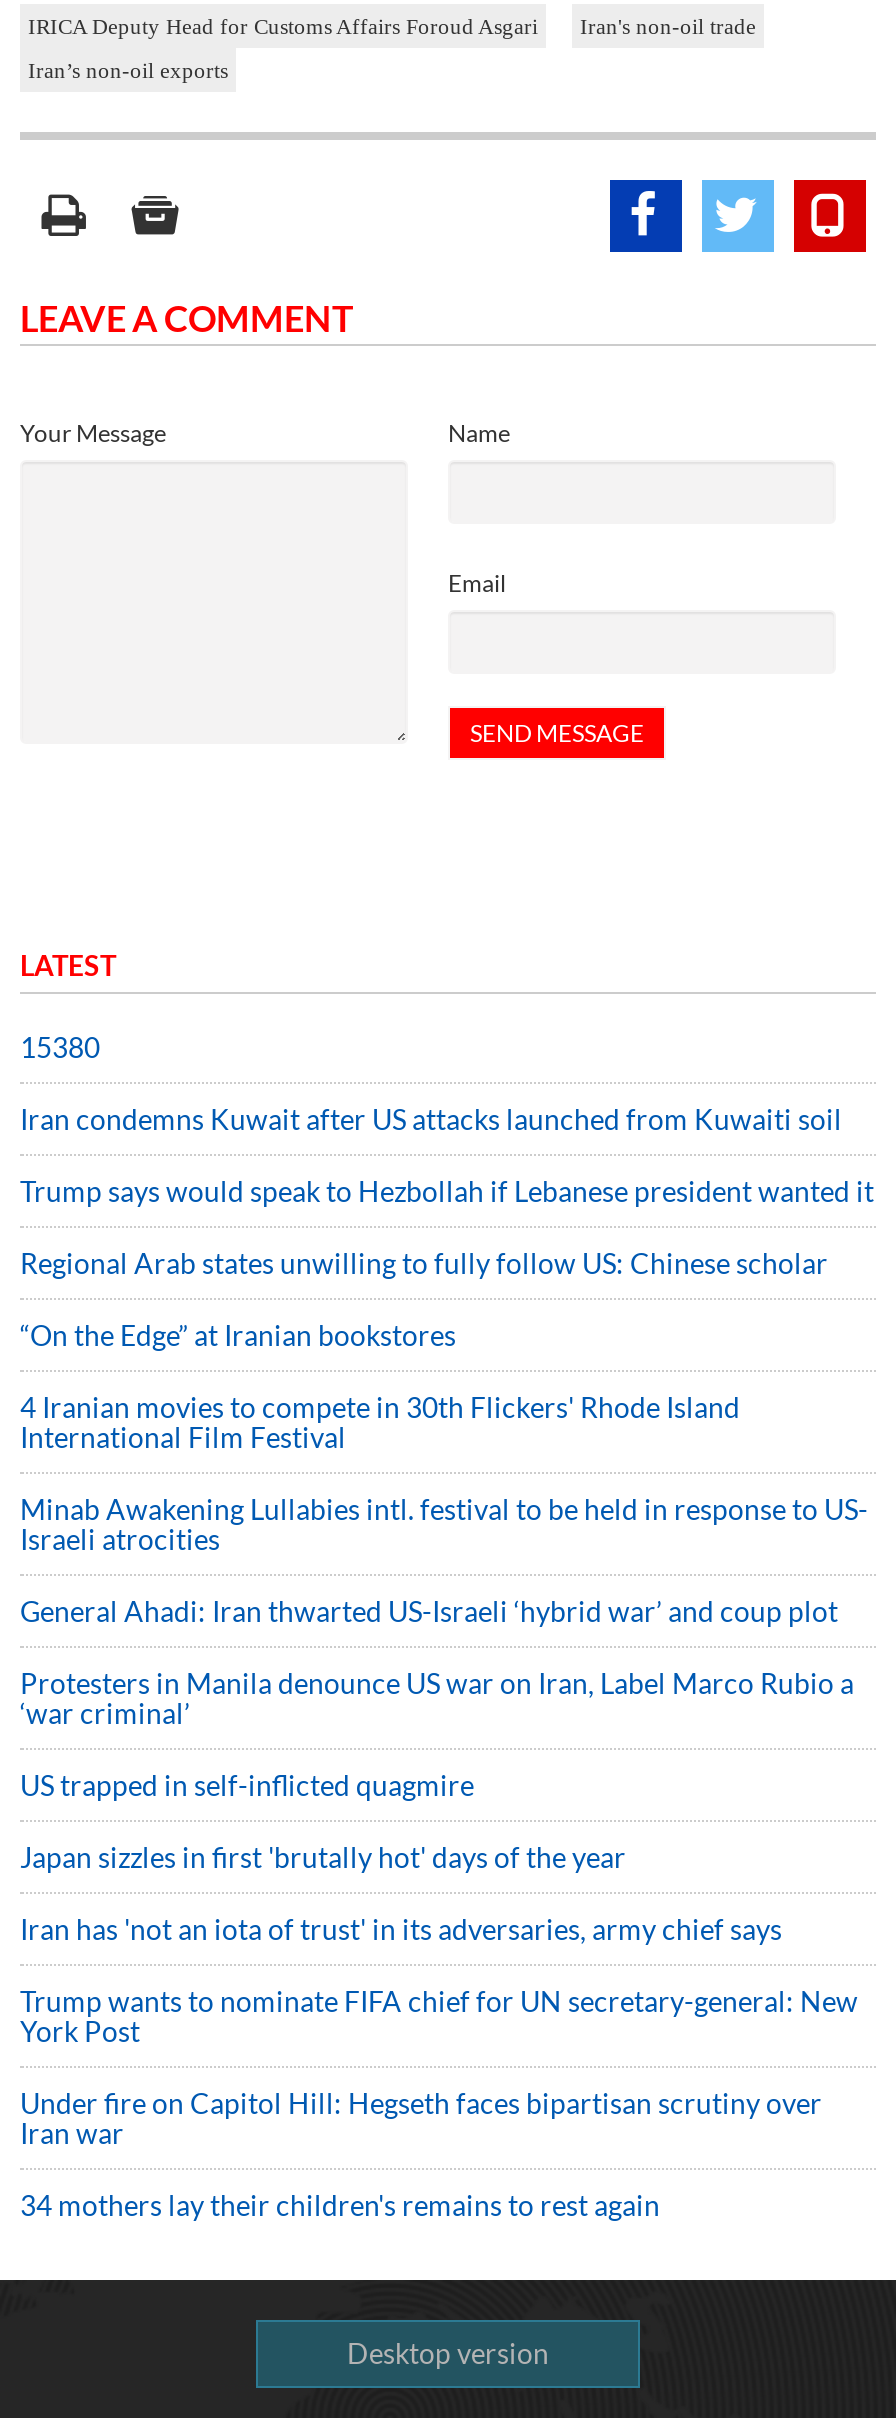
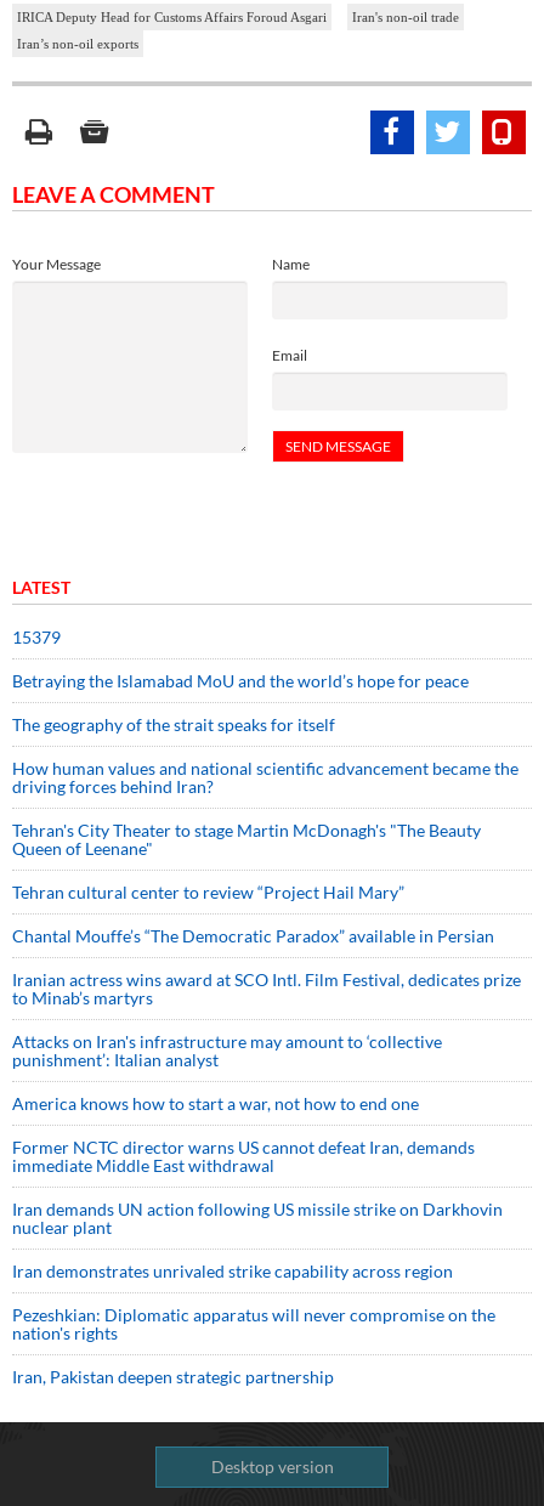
- 15380
+ 15379

- Iran condemns Kuwait after US attacks launched from Kuwaiti soil
+ Betraying the Islamabad MoU and the world’s hope for peace

- Trump says would speak to Hezbollah if Lebanese president wanted it
+ The geography of the strait speaks for itself

- Regional Arab states unwilling to fully follow US: Chinese scholar
+ How human values and national scientific advancement became the
+ driving forces behind Iran?

- “On the Edge” at Iranian bookstores
+ Tehran's City Theater to stage Martin McDonagh's "The Beauty
+ Queen of Leenane"

- 4 Iranian movies to compete in 30th Flickers' Rhode Island
- International Film Festival
+ Tehran cultural center to review “Project Hail Mary”

- Minab Awakening Lullabies intl. festival to be held in response to US-
- Israeli atrocities
+ Chantal Mouffe’s “The Democratic Paradox” available in Persian

- General Ahadi: Iran thwarted US-Israeli ‘hybrid war’ and coup plot
+ Iranian actress wins award at SCO Intl. Film Festival, dedicates prize
+ to Minab’s martyrs

- Protesters in Manila denounce US war on Iran, Label Marco Rubio a
- ‘war criminal’
+ Attacks on Iran's infrastructure may amount to ‘collective
+ punishment’: Italian analyst

- US trapped in self-inflicted quagmire
+ America knows how to start a war, not how to end one

- Japan sizzles in first 'brutally hot' days of the year
+ Former NCTC director warns US cannot defeat Iran, demands
+ immediate Middle East withdrawal

- Iran has 'not an iota of trust' in its adversaries, army chief says
+ Iran demands UN action following US missile strike on Darkhovin
+ nuclear plant

- Trump wants to nominate FIFA chief for UN secretary-general: New
- York Post
+ Iran demonstrates unrivaled strike capability across region

- Under fire on Capitol Hill: Hegseth faces bipartisan scrutiny over
- Iran war
+ Pezeshkian: Diplomatic apparatus will never compromise on the
+ nation's rights

- 34 mothers lay their children's remains to rest again
+ Iran, Pakistan deepen strategic partnership
